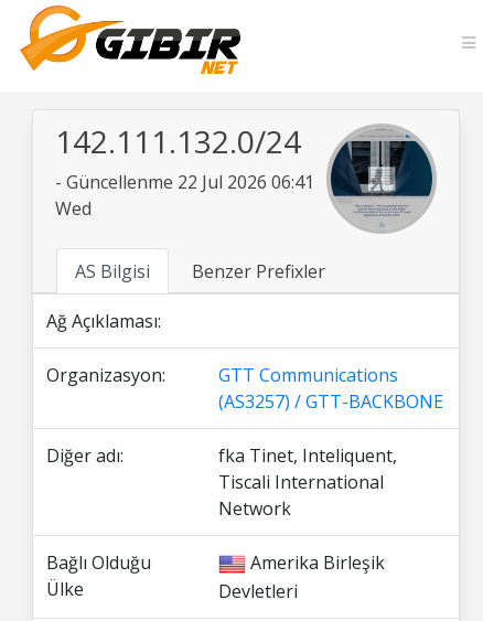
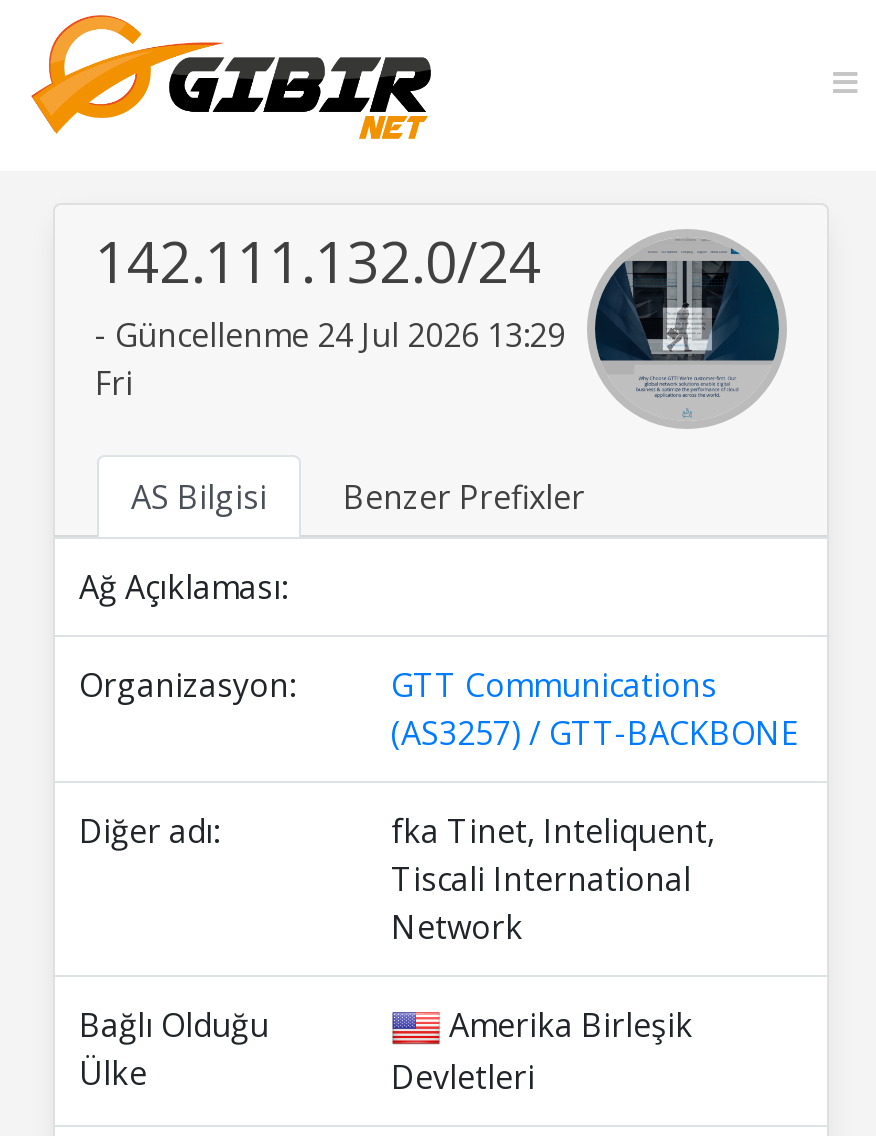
- - Güncellenme 22 Jul 2026 06:41
- Wed
+ - Güncellenme 24 Jul 2026 13:29
+ Fri
